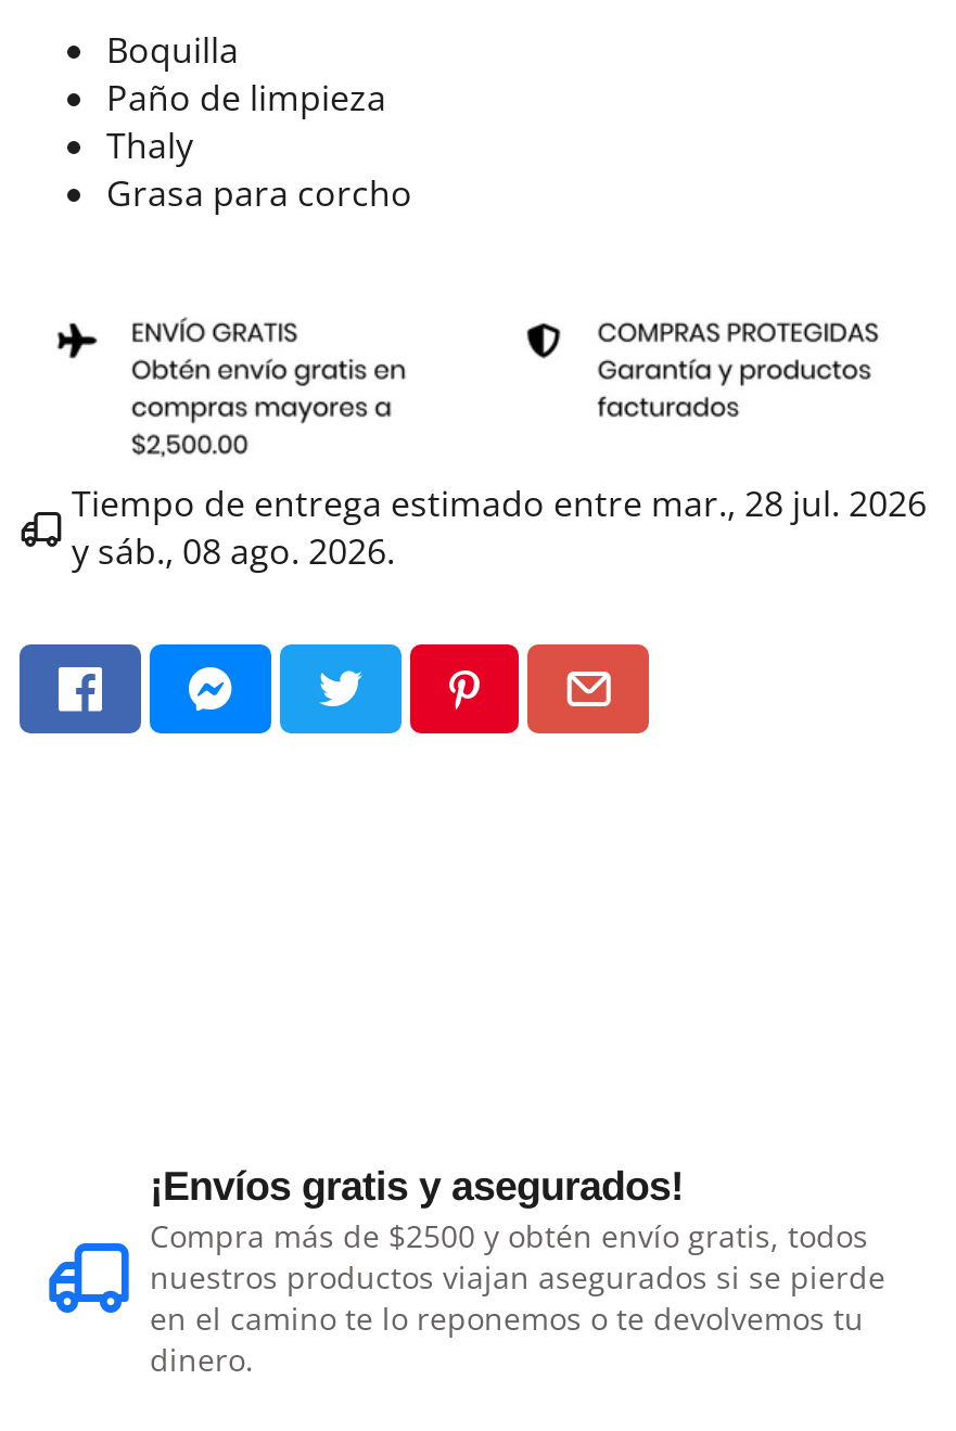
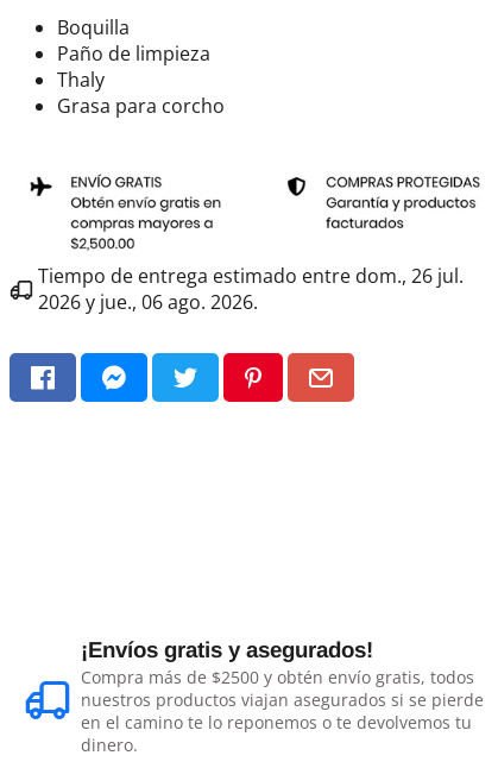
- Tiempo de entrega estimado entre mar., 28 jul. 2026
- y sáb., 08 ago. 2026.
+ Tiempo de entrega estimado entre dom., 26 jul.
+ 2026 y jue., 06 ago. 2026.
